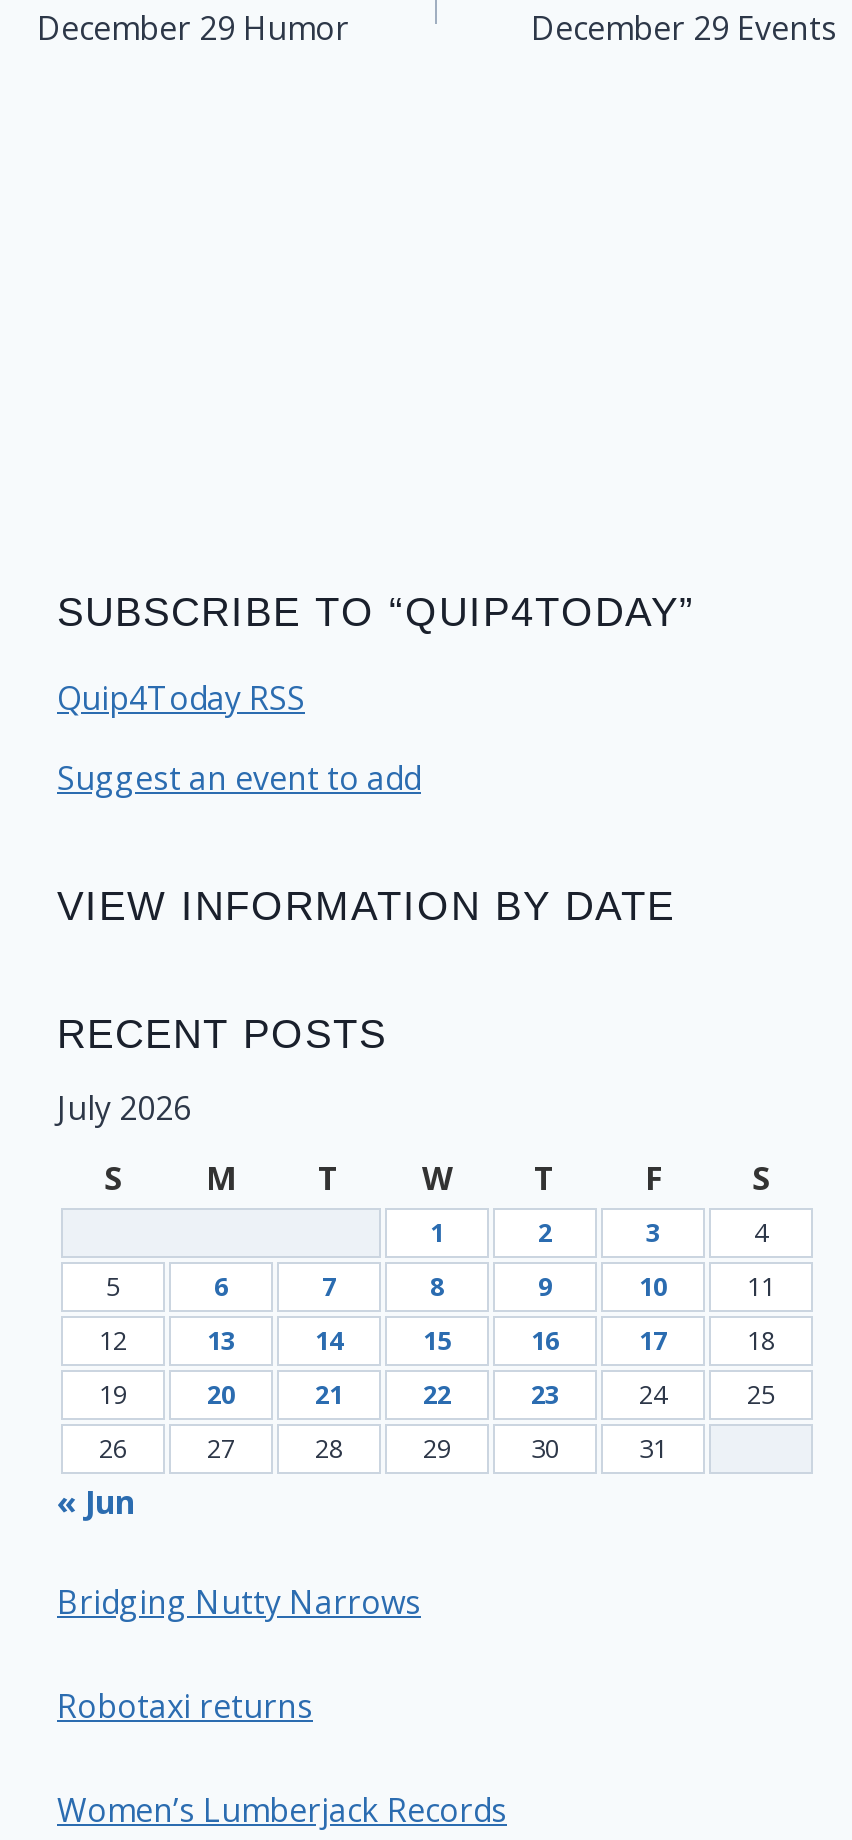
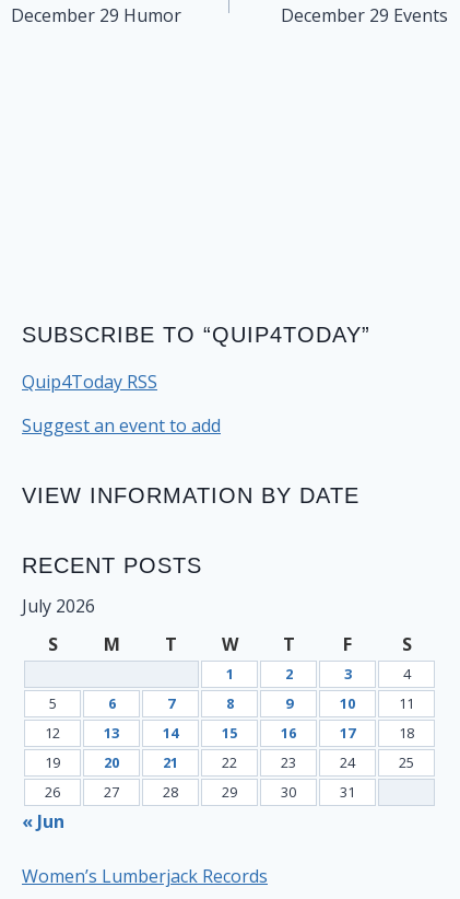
- Bridging Nutty Narrows
- Robotaxi returns
